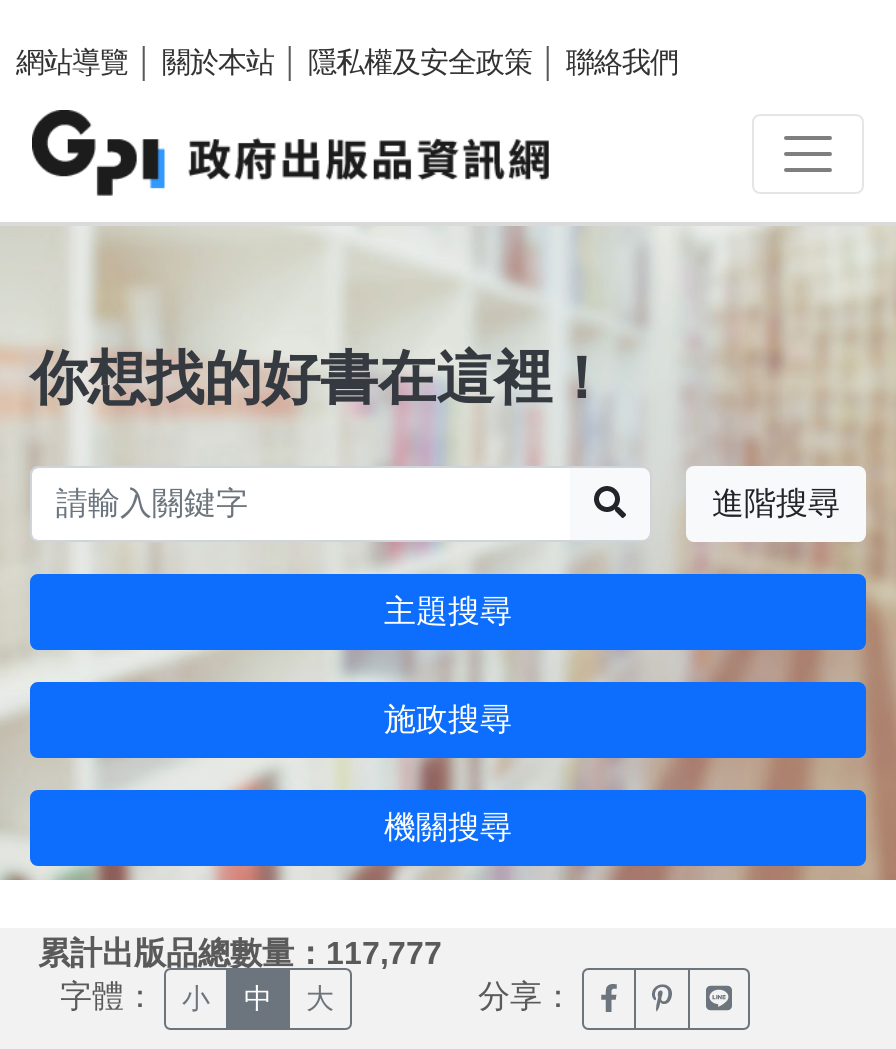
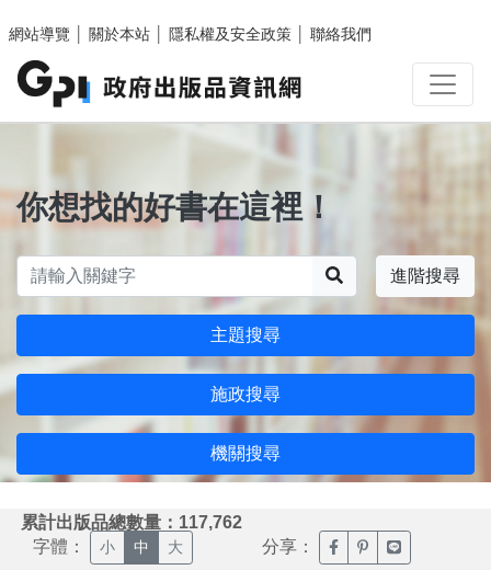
- 累計出版品總數量：117,777
+ 累計出版品總數量：117,762
